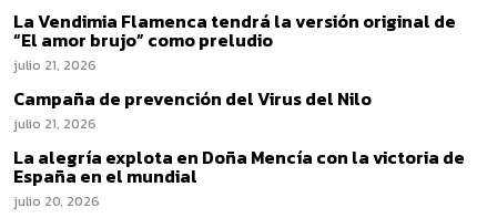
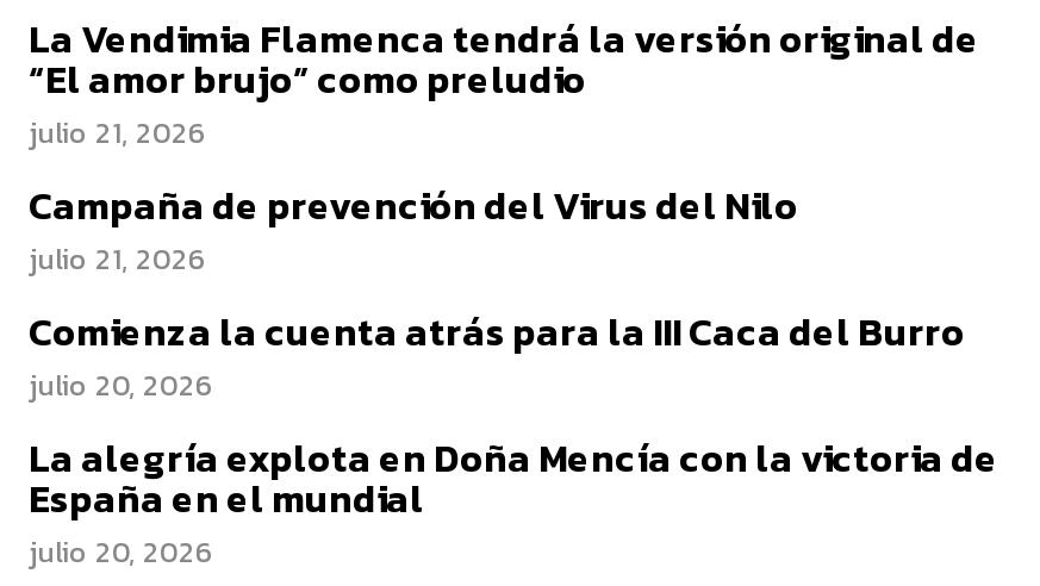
+ Comienza la cuenta atrás para la III Caca del Burro
+ julio 20, 2026
